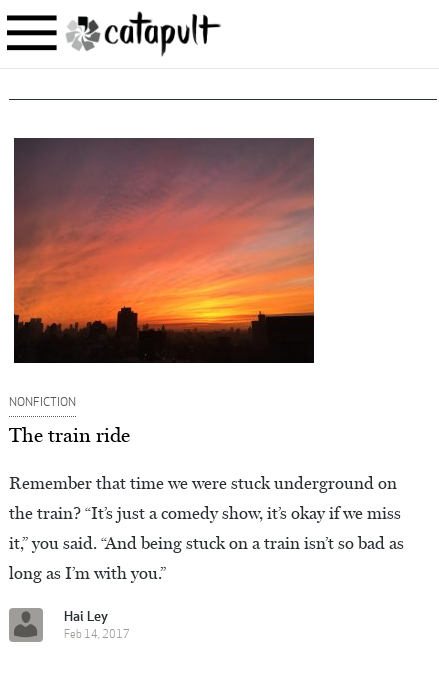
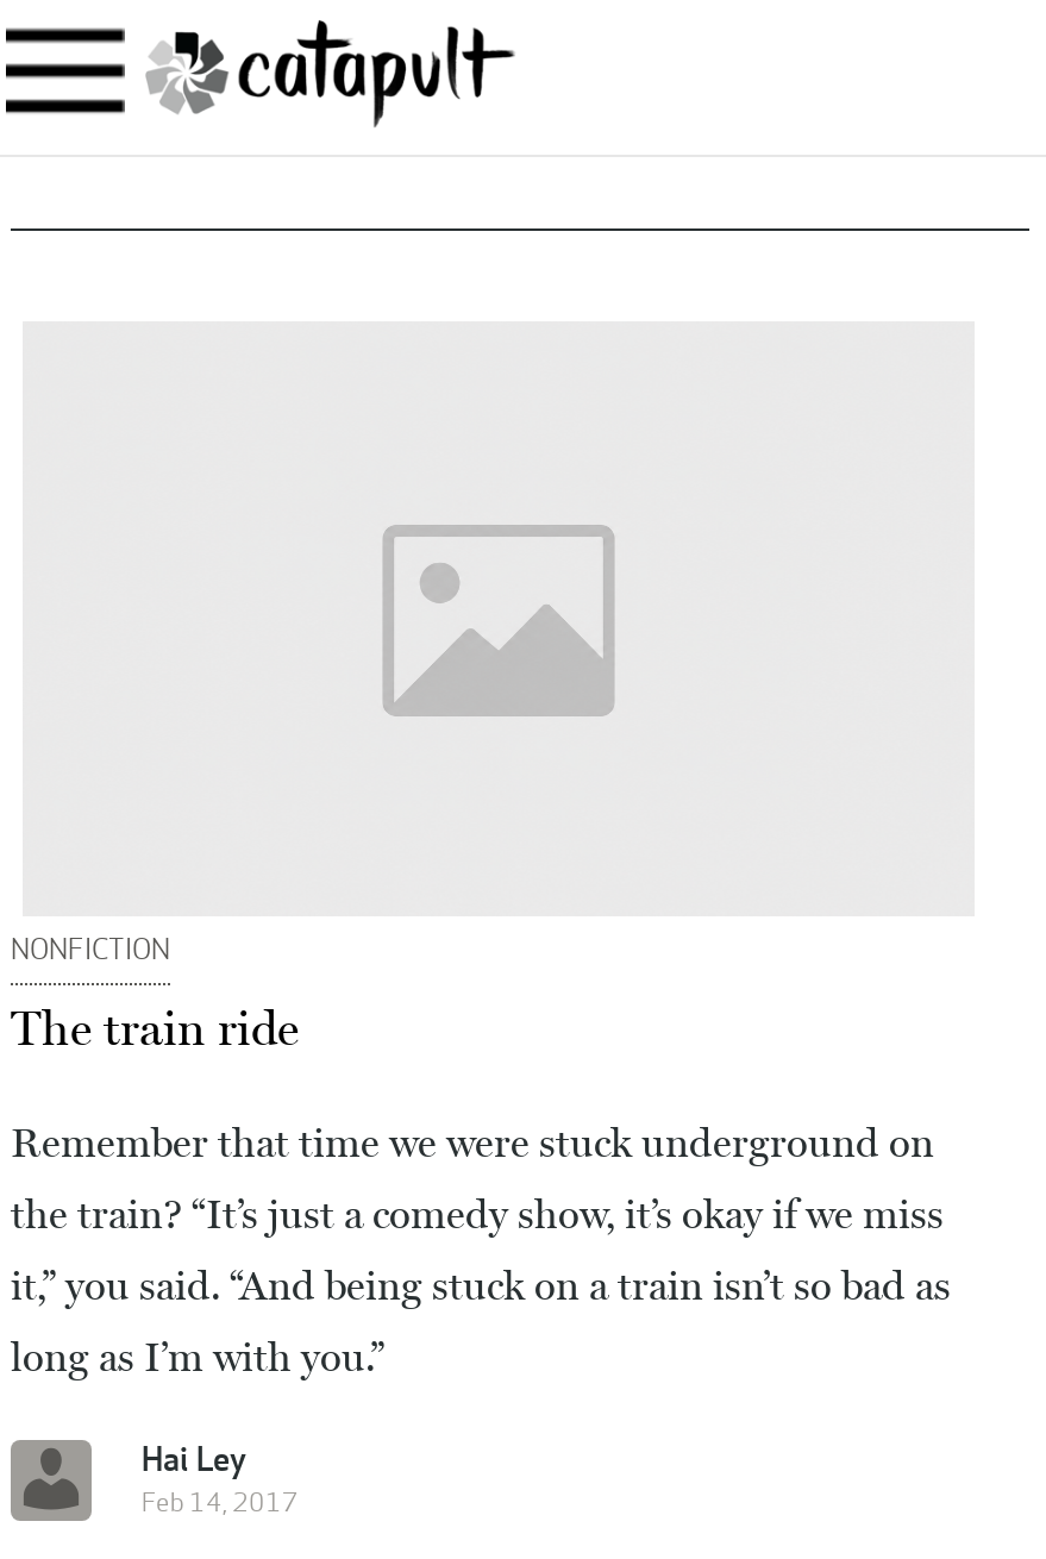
- [image]
